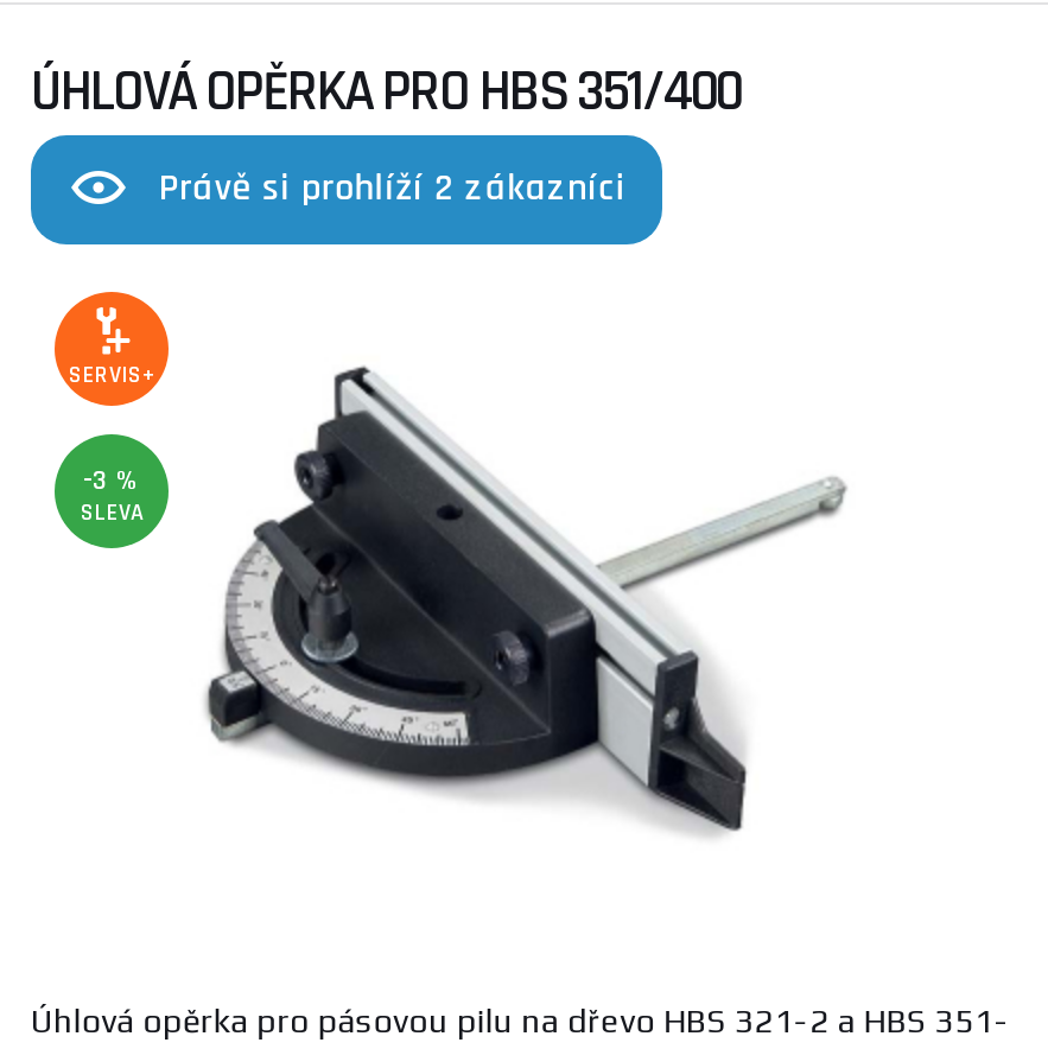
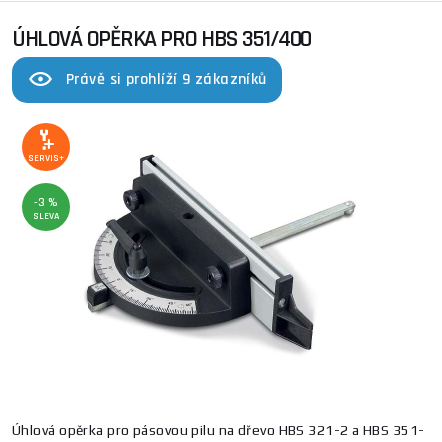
- Právě si prohlíží 2 zákazníci
+ Právě si prohlíží 9 zákazníků
